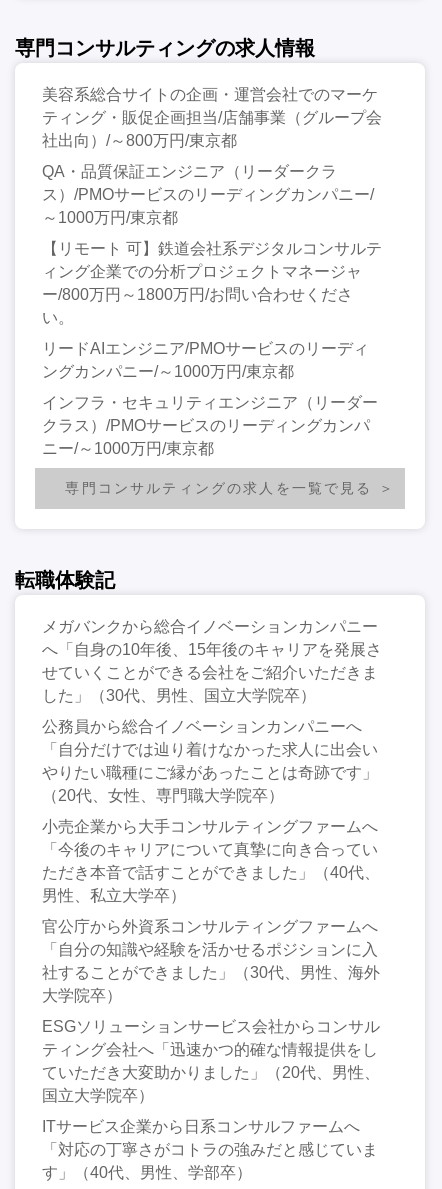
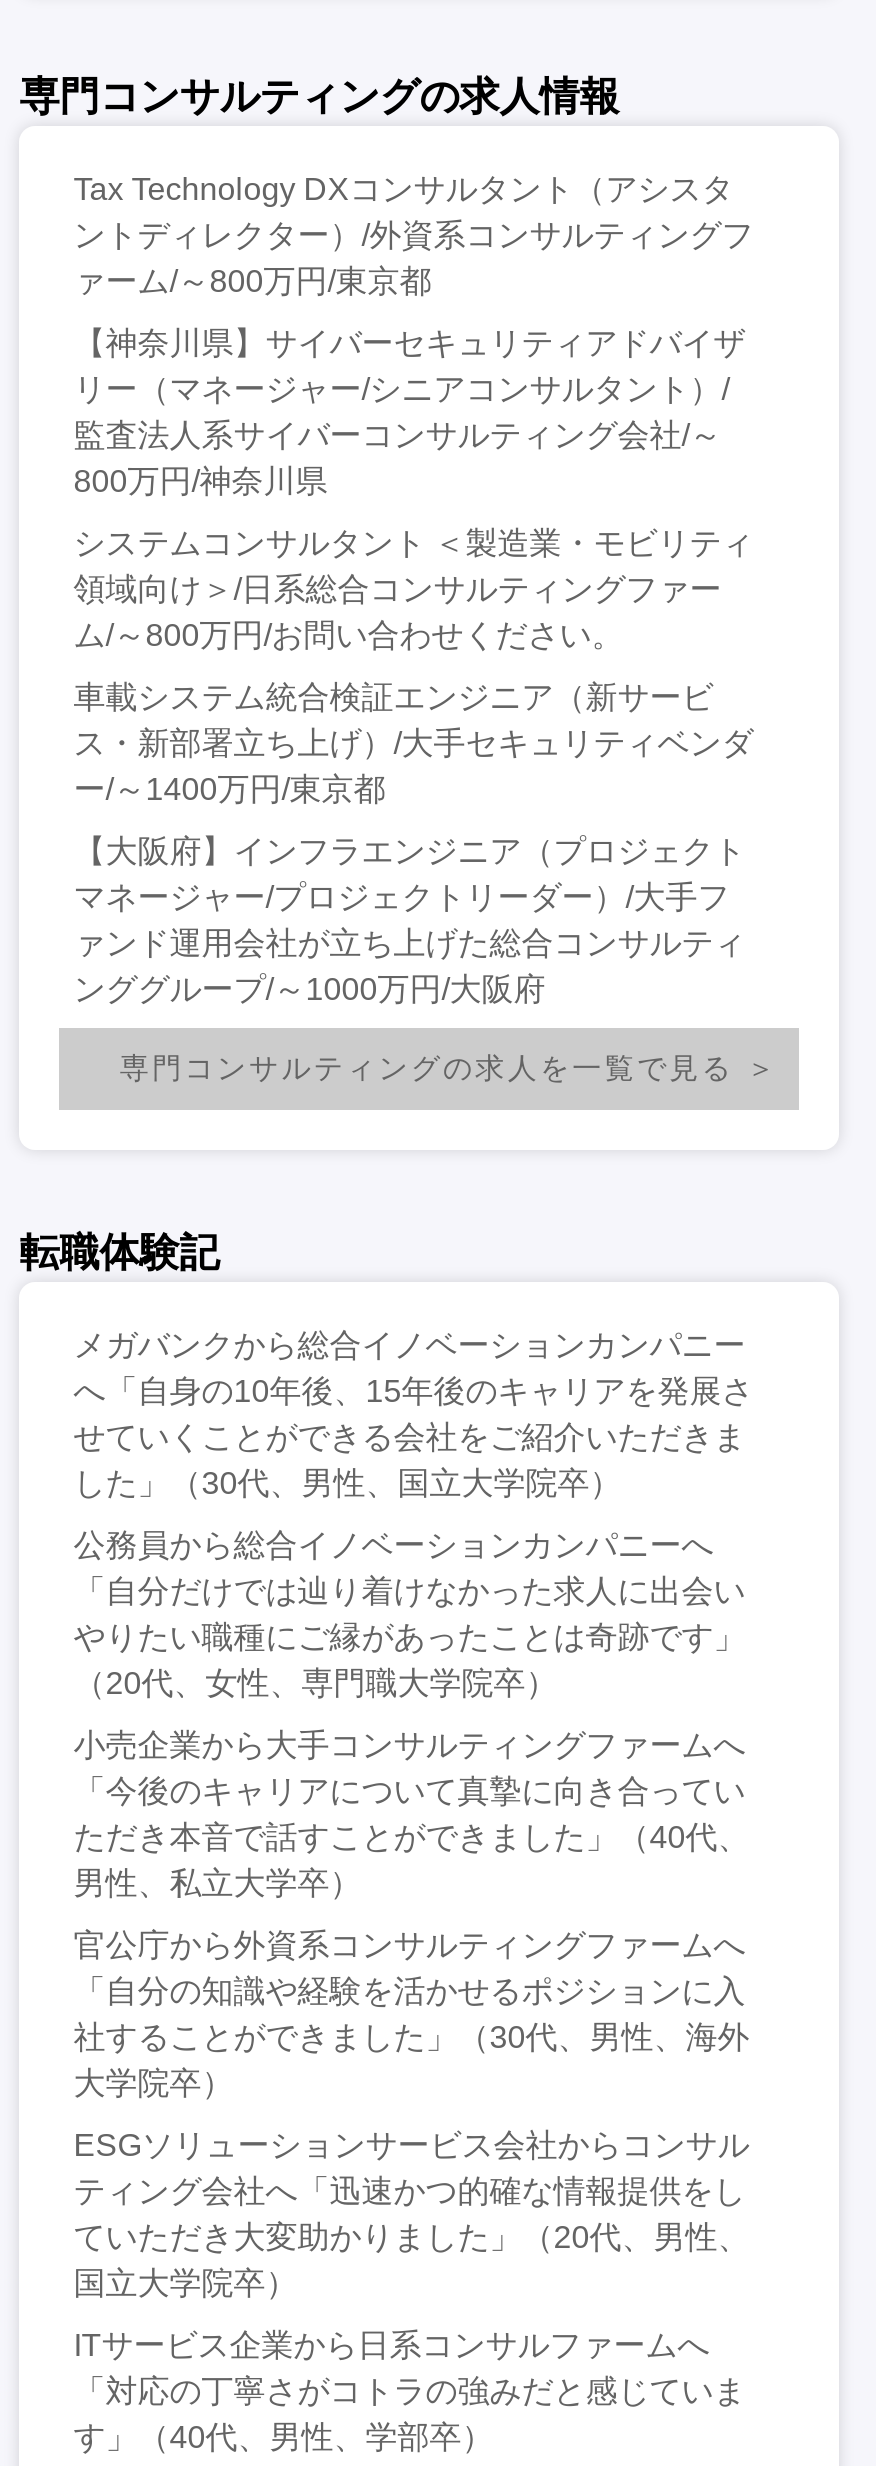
- 美容系総合サイトの企画・運営会社でのマーケ
- ティング・販促企画担当/店舗事業（グループ会
- 社出向）/～800万円/東京都
+ Tax Technology DXコンサルタント（アシスタ
+ ントディレクター）/外資系コンサルティングフ
+ ァーム/～800万円/東京都

- QA・品質保証エンジニア（リーダークラ
- ス）/PMOサービスのリーディングカンパニー/
- ～1000万円/東京都
+ 【神奈川県】サイバーセキュリティアドバイザ
+ リー（マネージャー/シニアコンサルタント）/
+ 監査法人系サイバーコンサルティング会社/～
+ 800万円/神奈川県

- 【リモート 可】鉄道会社系デジタルコンサルテ
- ィング企業での分析プロジェクトマネージャ
- ー/800万円～1800万円/お問い合わせくださ
- い。
+ システムコンサルタント ＜製造業・モビリティ
+ 領域向け＞/日系総合コンサルティングファー
+ ム/～800万円/お問い合わせください。

- リードAIエンジニア/PMOサービスのリーディ
- ングカンパニー/～1000万円/東京都
+ 車載システム統合検証エンジニア（新サービ
+ ス・新部署立ち上げ）/大手セキュリティベンダ
+ ー/～1400万円/東京都

- インフラ・セキュリティエンジニア（リーダー
- クラス）/PMOサービスのリーディングカンパ
- ニー/～1000万円/東京都
+ 【大阪府】インフラエンジニア（プロジェクト
+ マネージャー/プロジェクトリーダー）/大手フ
+ ァンド運用会社が立ち上げた総合コンサルティ
+ ンググループ/～1000万円/大阪府
